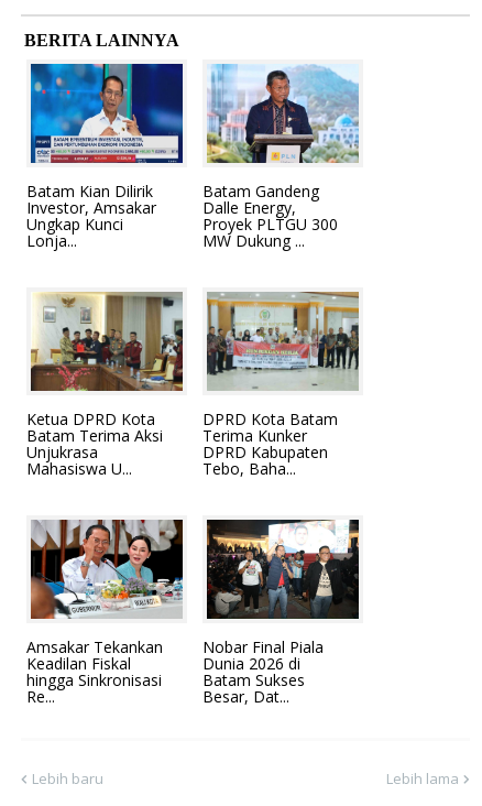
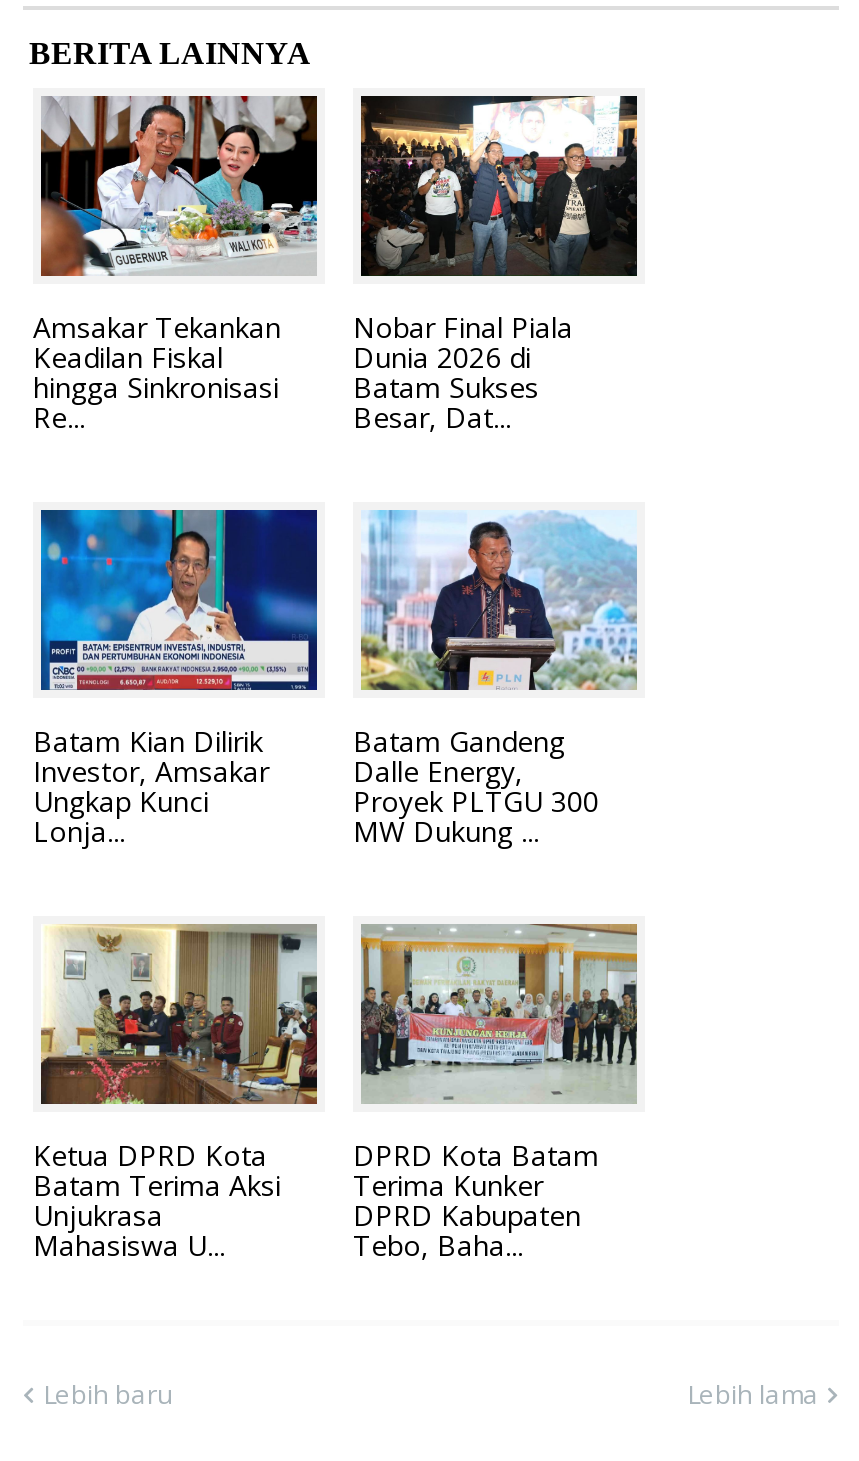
moved down: [image] | Batam Kian Dilirik | Investor, Amsakar | ... | DPRD Kabupaten | Tebo, Baha...

moved up: [image] | Amsakar Tekankan | Keadilan Fiskal | hingga Sinkronisasi | Re...

moved up: [image] | Nobar Final Piala | Dunia 2026 di | Batam Sukses | Besar, Dat...
